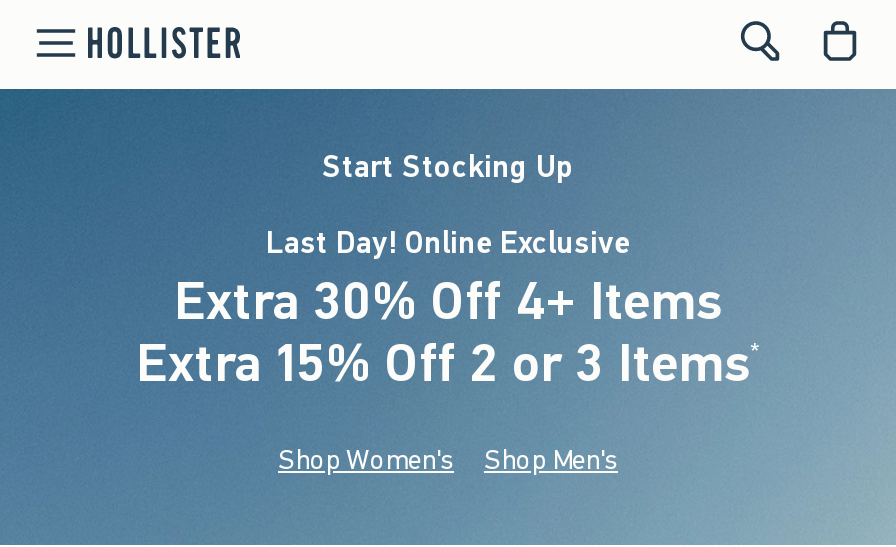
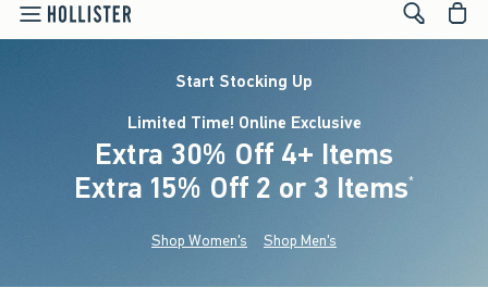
- Last Day! Online Exclusive
+ Limited Time! Online Exclusive
